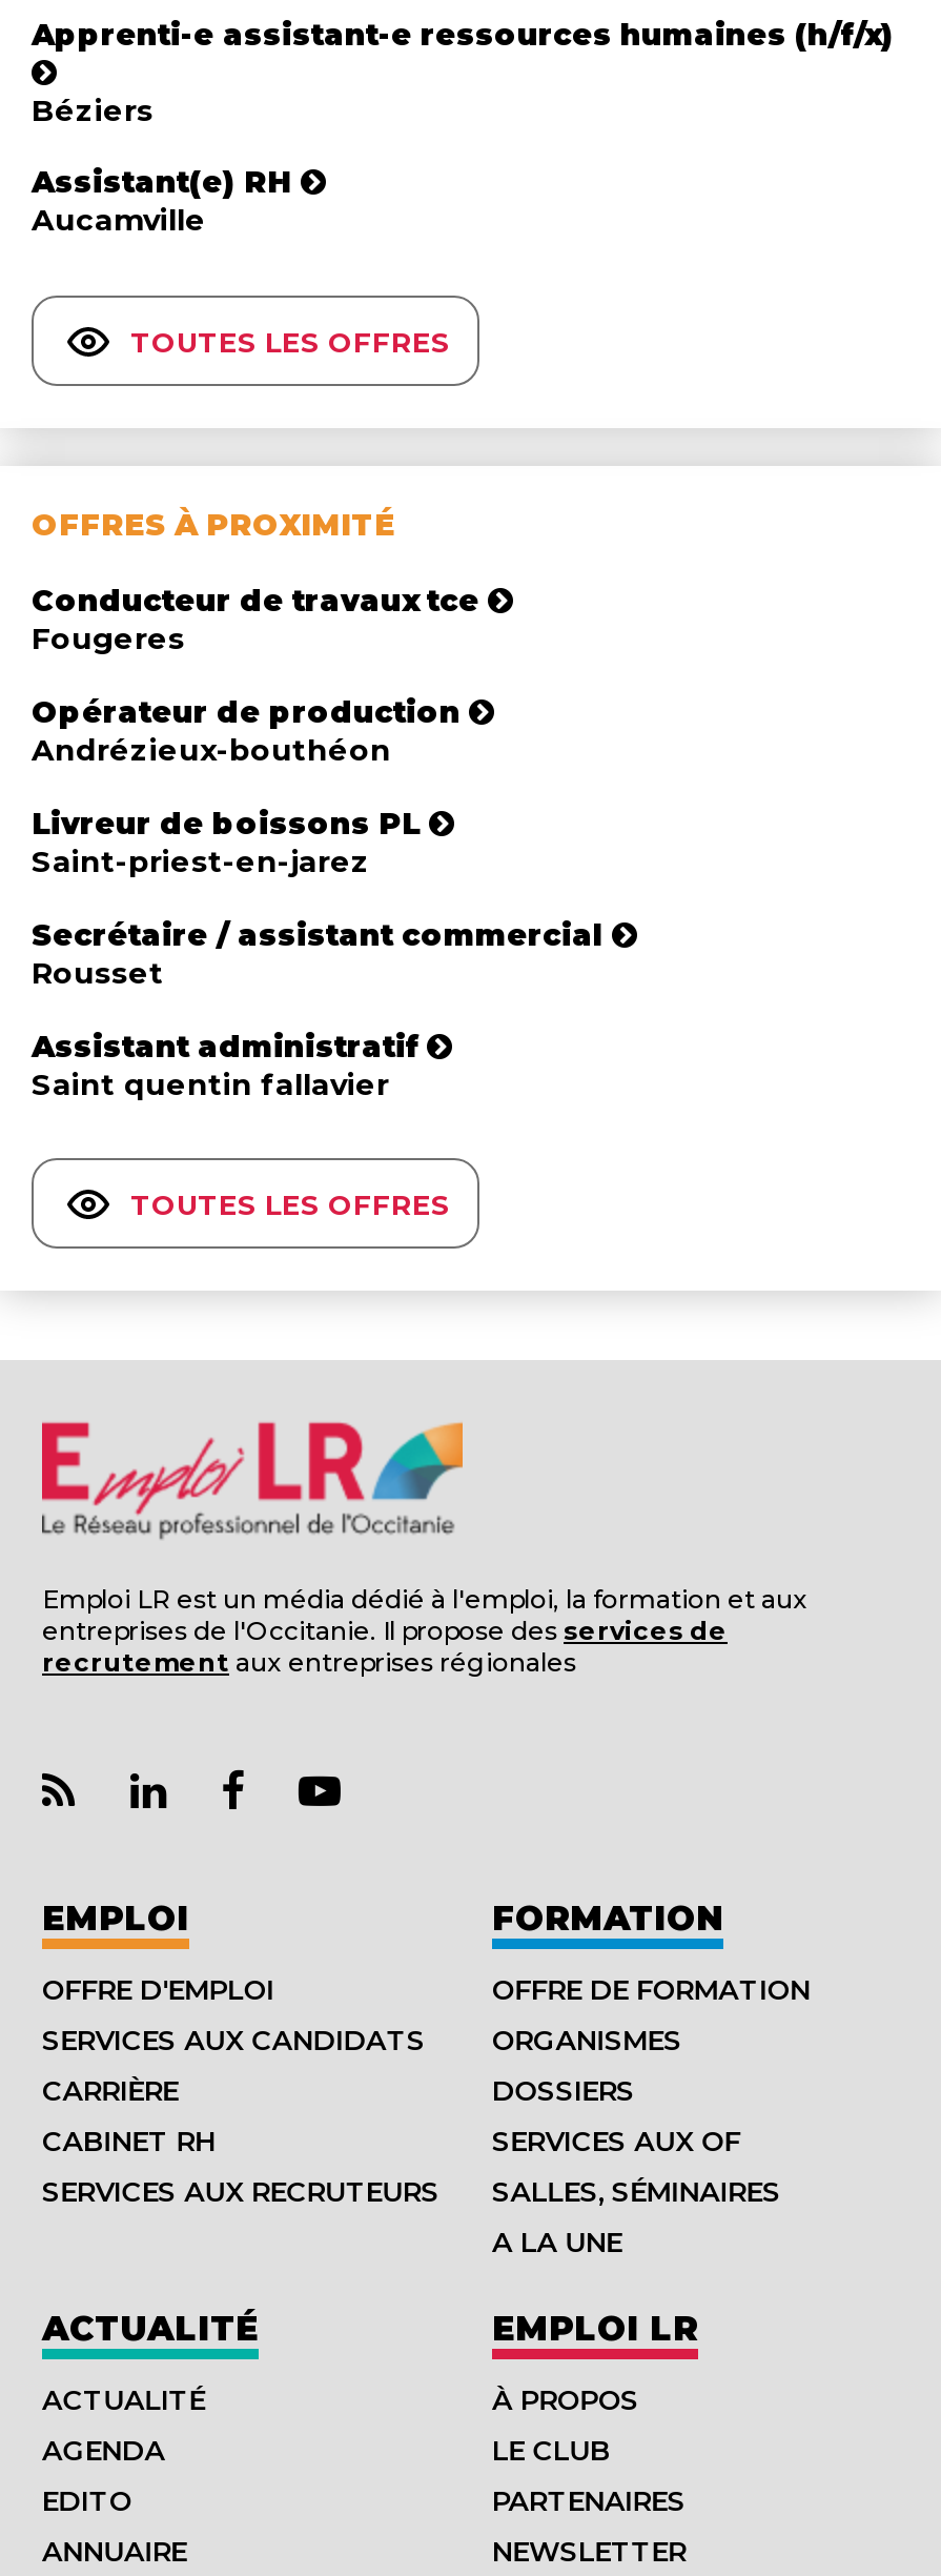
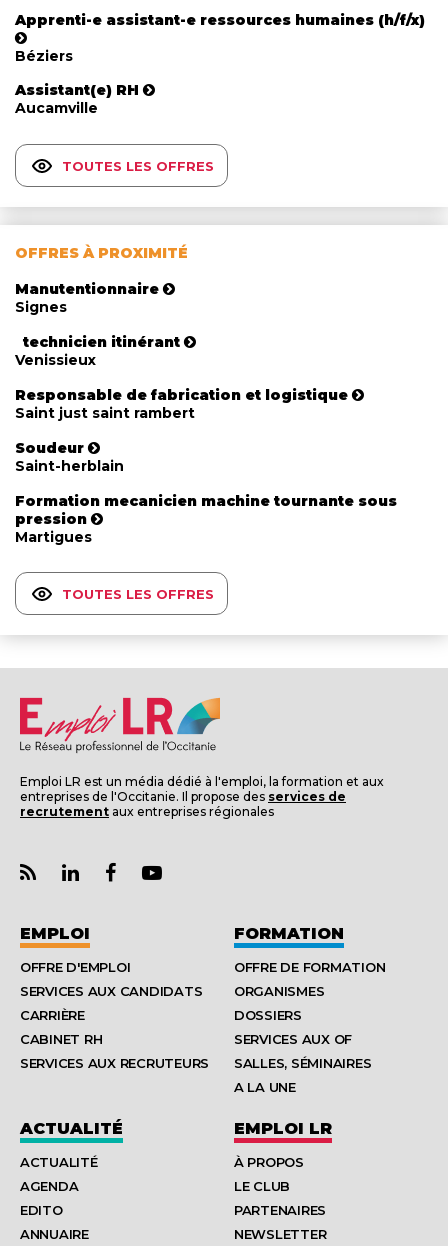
- Conducteur de travaux tce
- Fougeres
+ Manutentionnaire
+ Signes

- Opérateur de production
- Andrézieux-bouthéon
+ technicien itinérant
+ Venissieux

- Livreur de boissons PL
- Saint-priest-en-jarez
+ Responsable de fabrication et logistique
+ Saint just saint rambert

- Secrétaire / assistant commercial
- Rousset
+ Soudeur
+ Saint-herblain

- Assistant administratif
- Saint quentin fallavier
+ Formation mecanicien machine tournante sous
+ pression
+ Martigues
